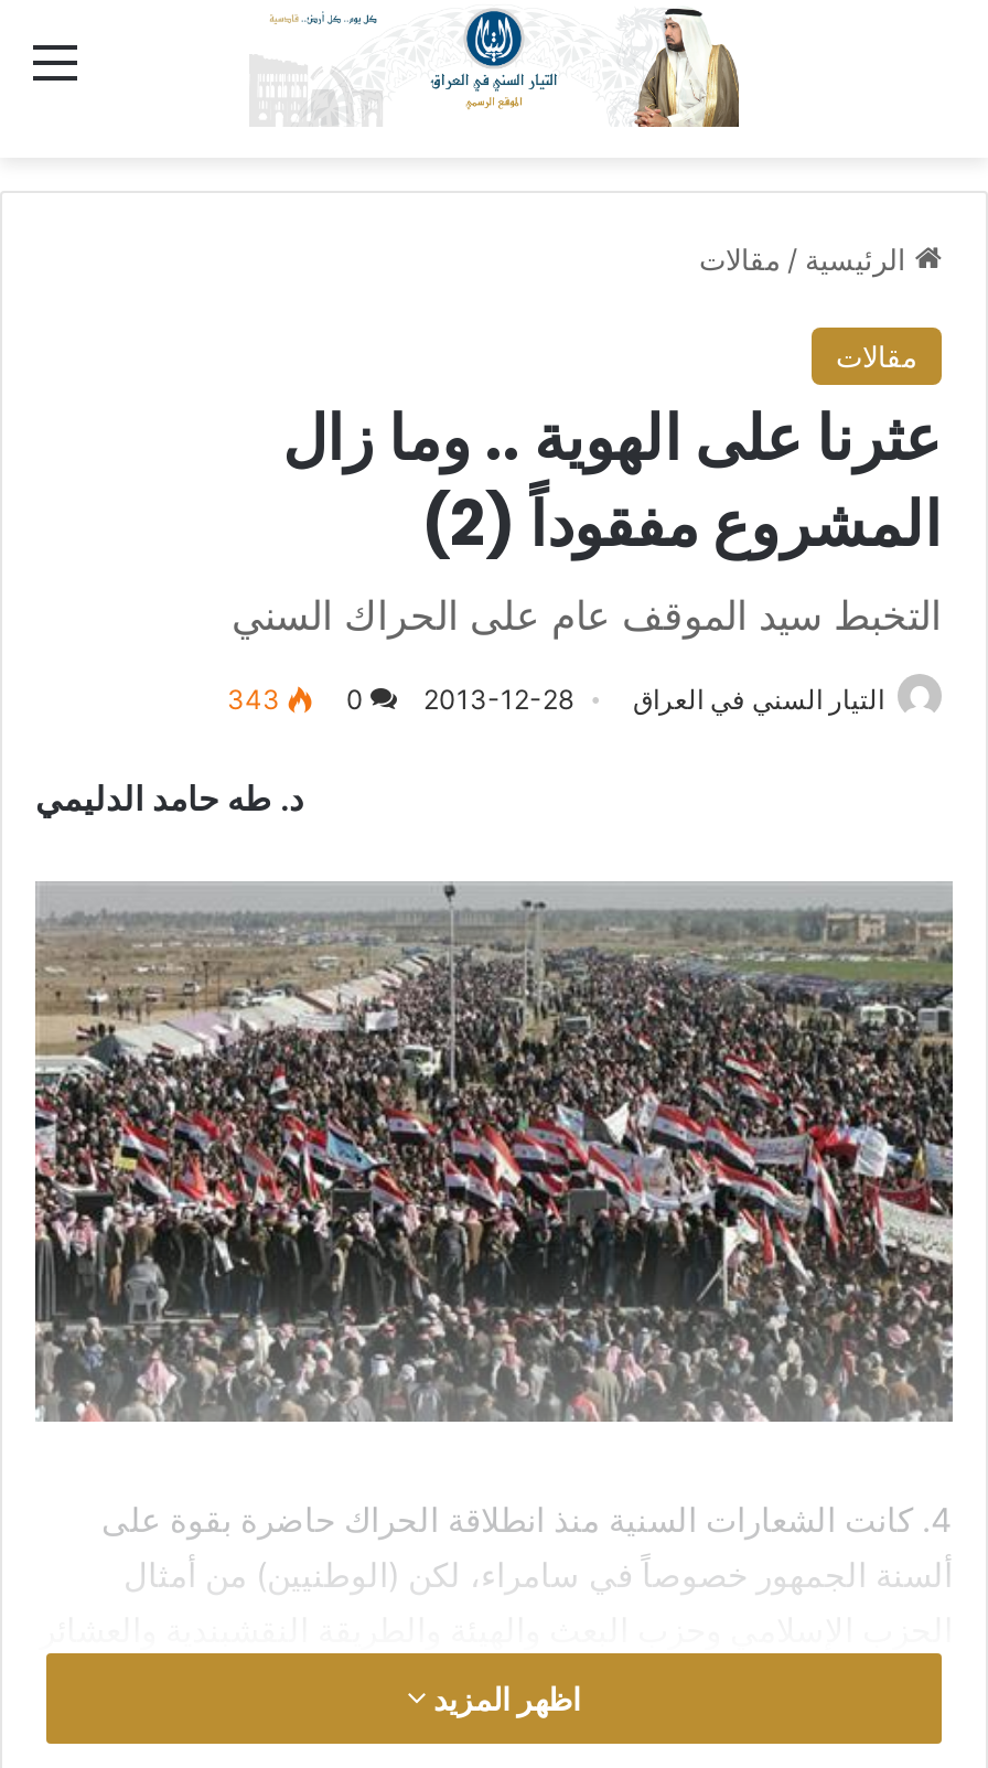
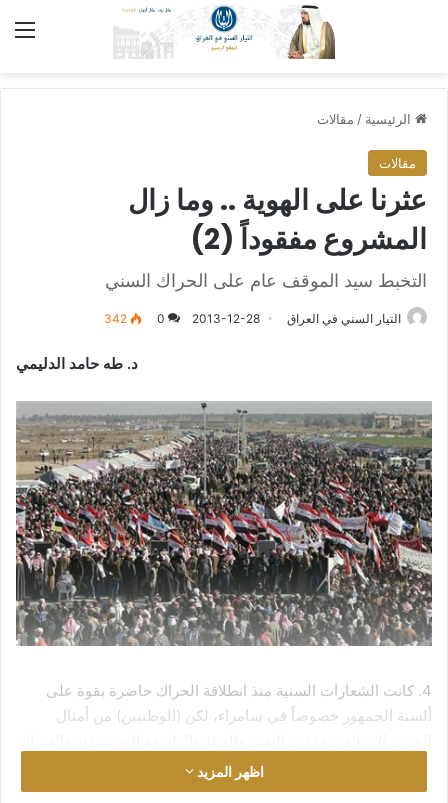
- التيار السني في العراق 2013-12-28 0 343
+ التيار السني في العراق 2013-12-28 0 342
